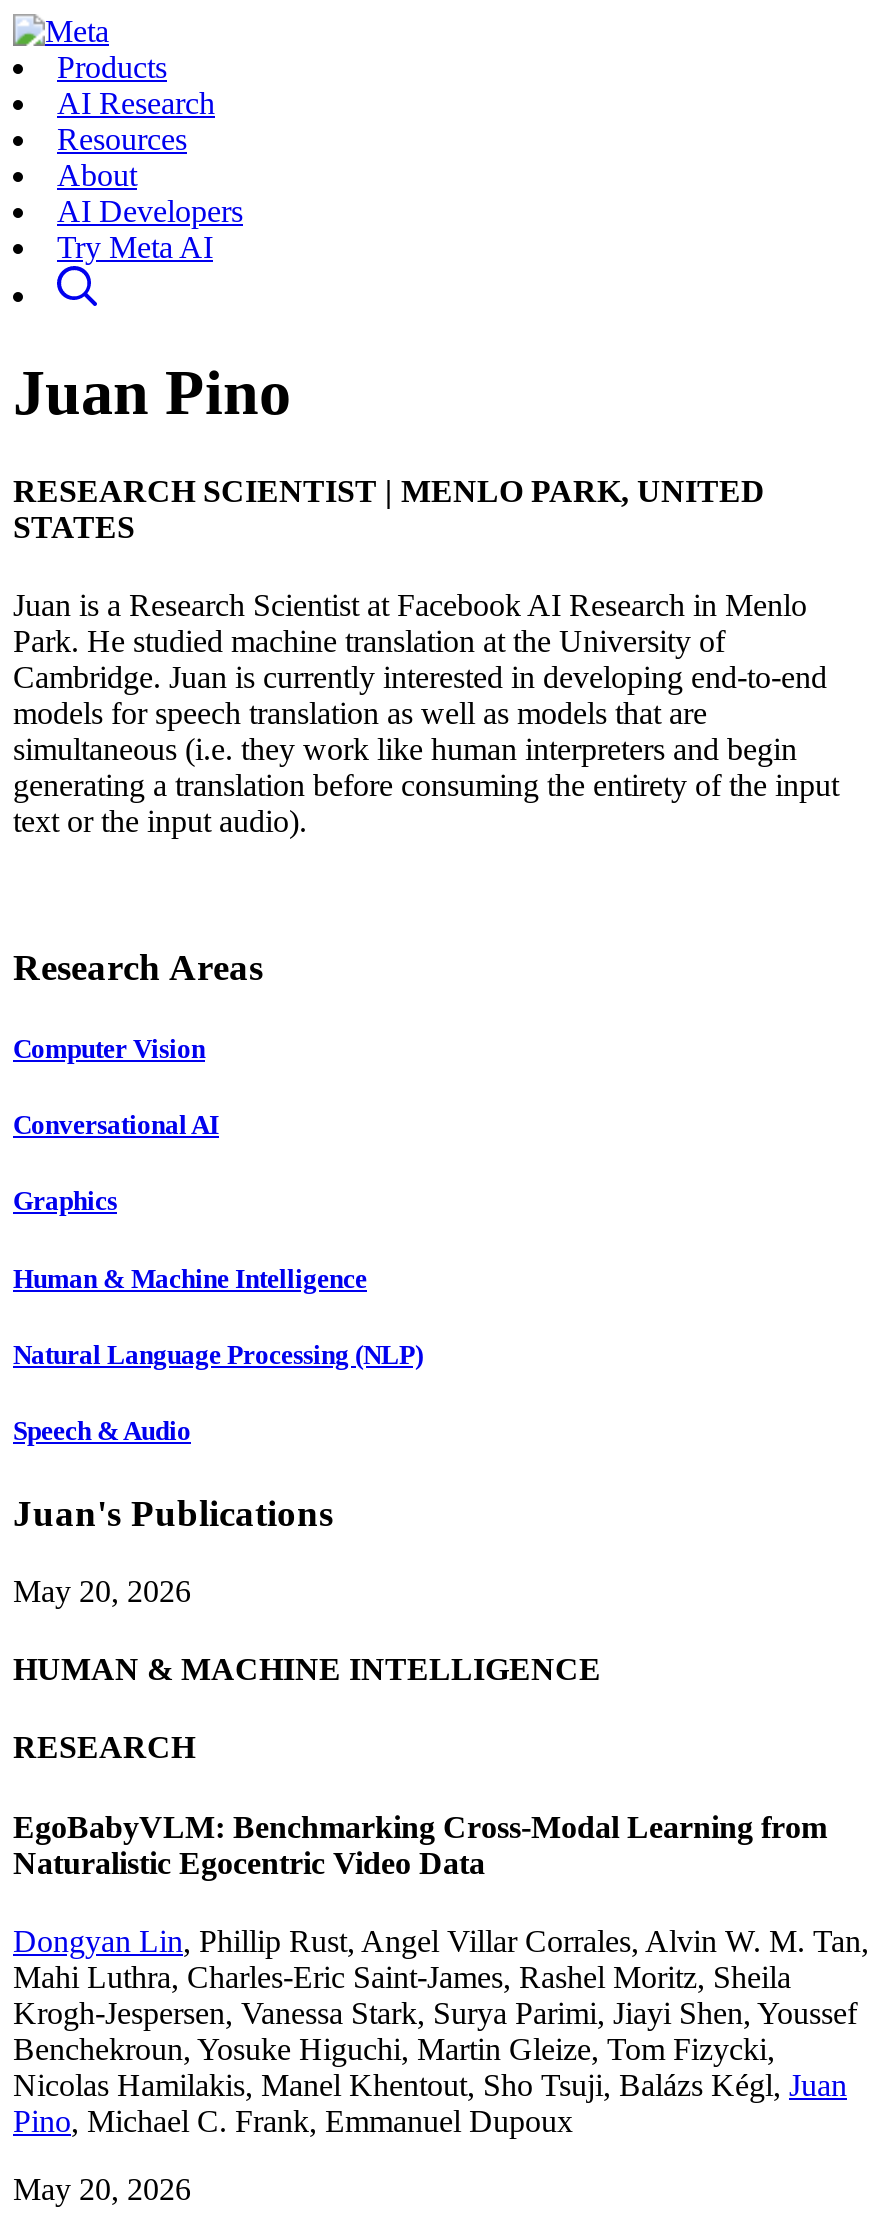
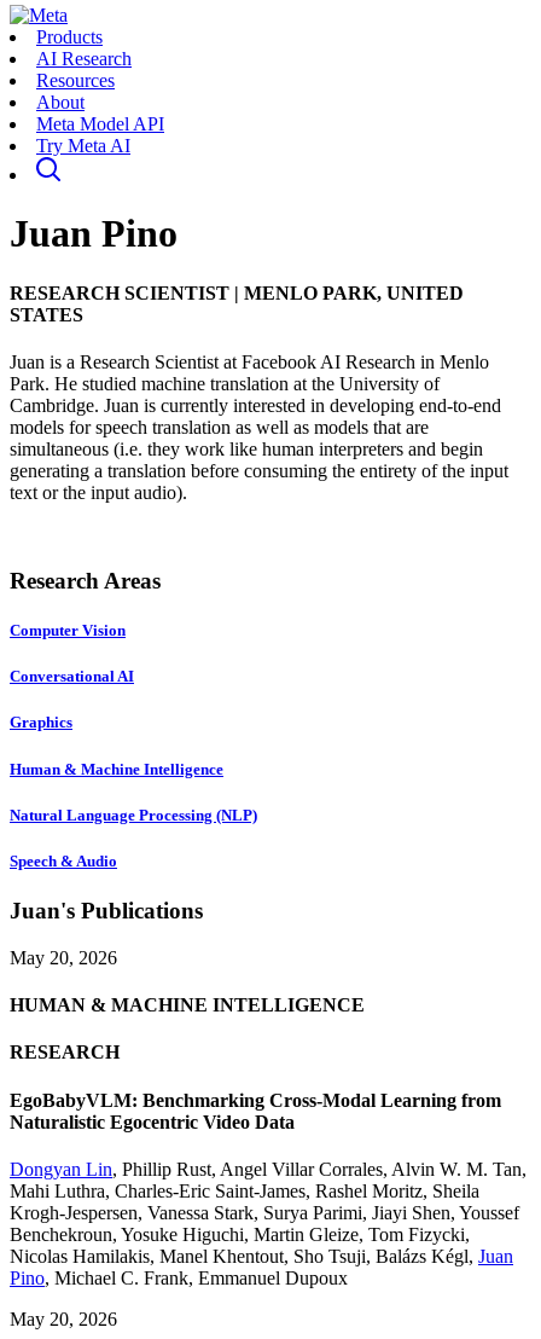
- AI Developers
+ Meta Model API
